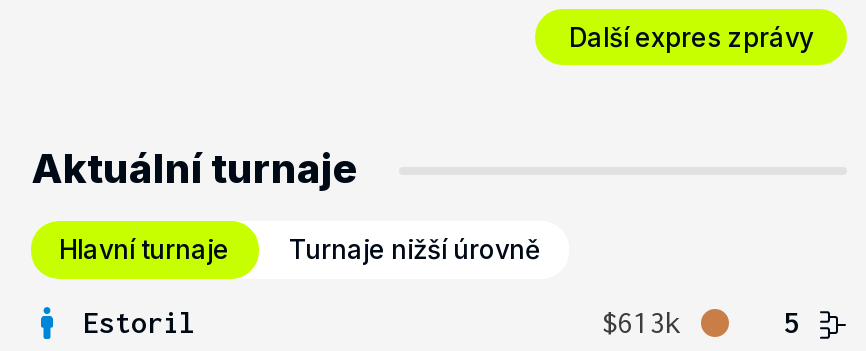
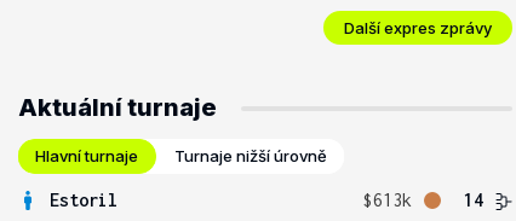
- 5
+ 14
